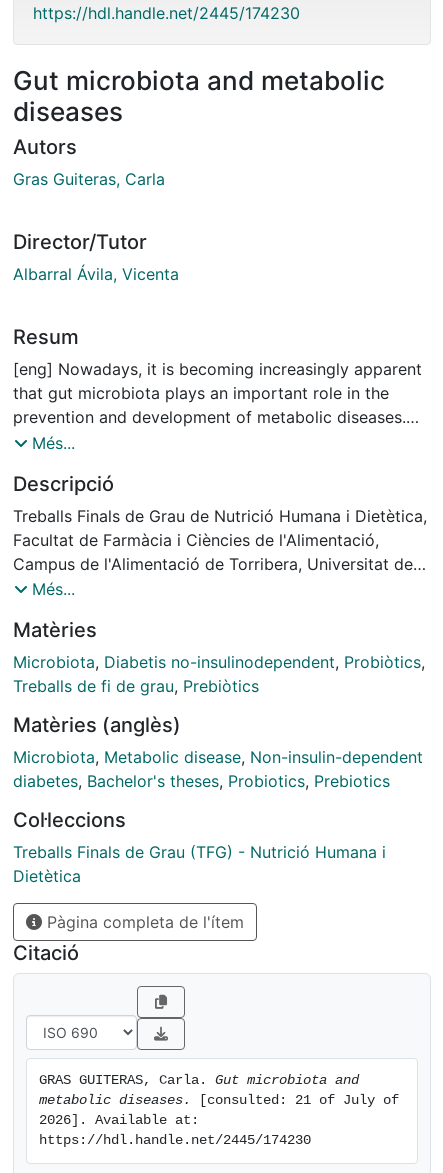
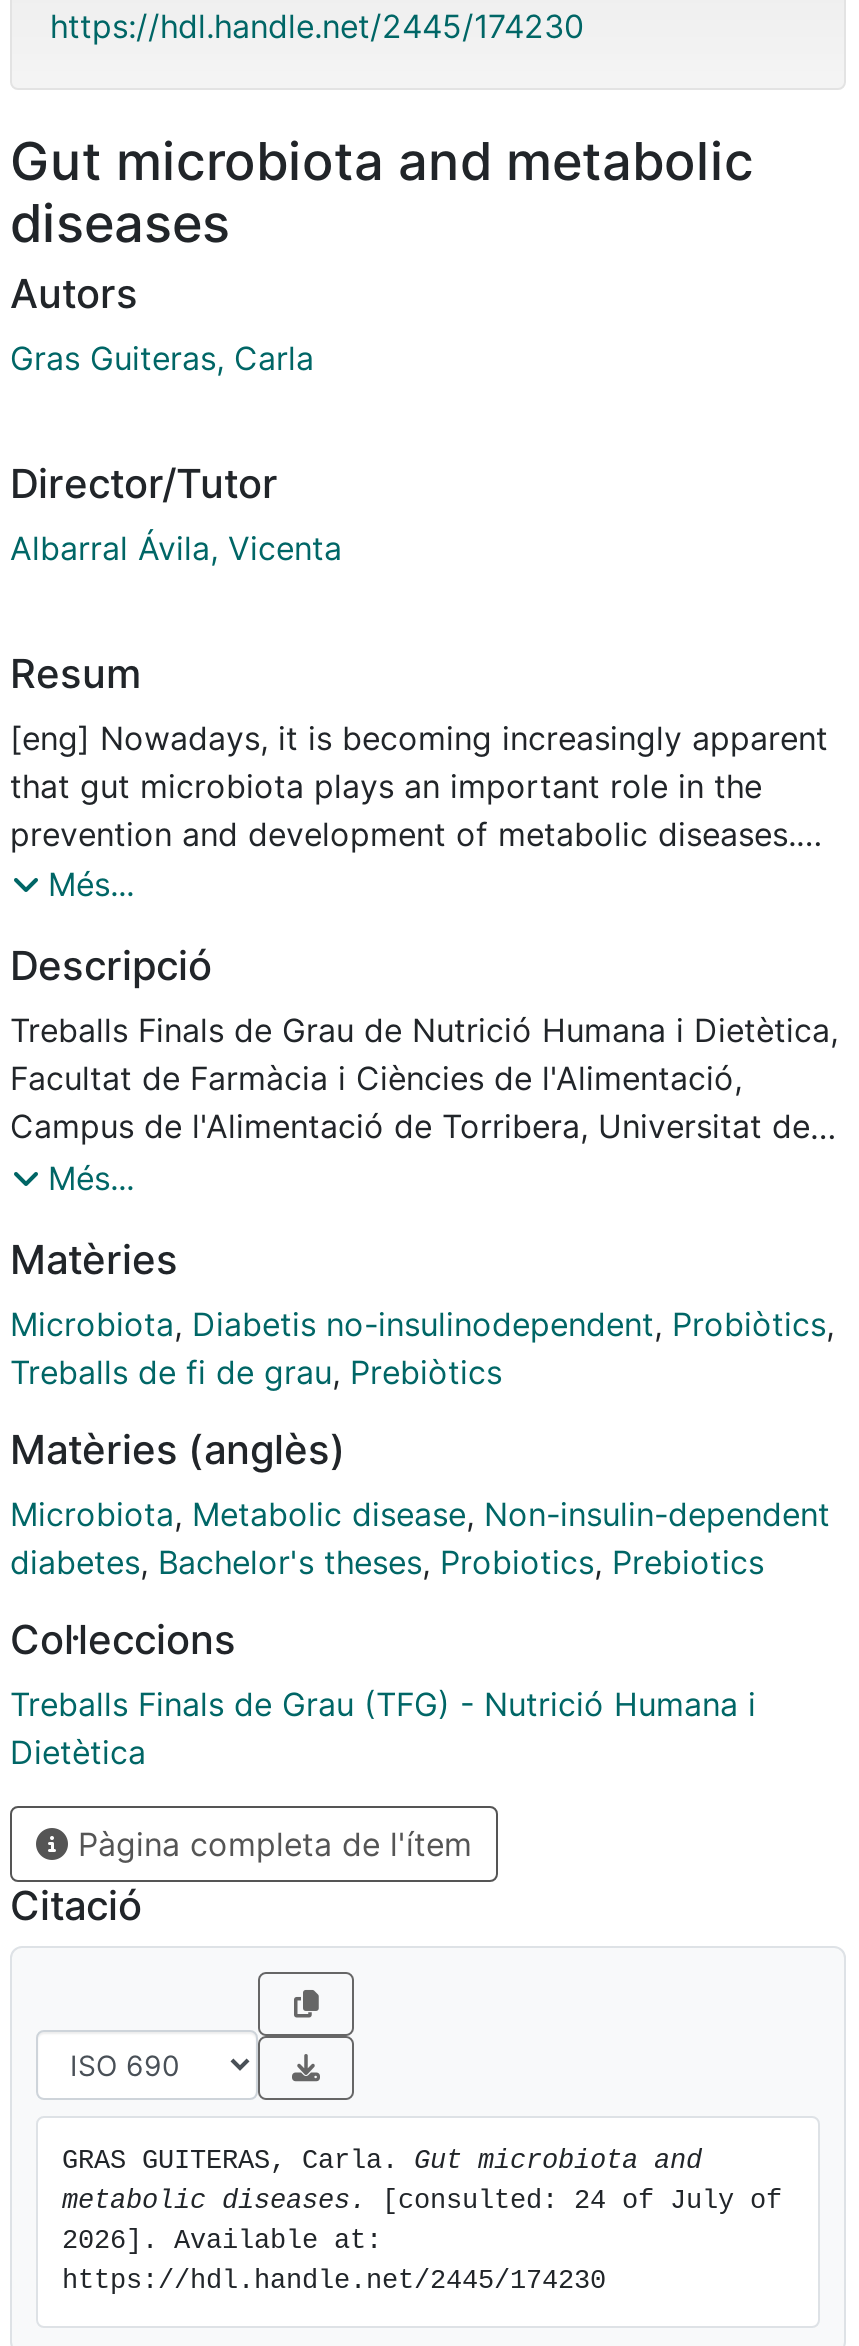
- metabolic diseases. [consulted: 21 of July of
+ metabolic diseases. [consulted: 24 of July of
